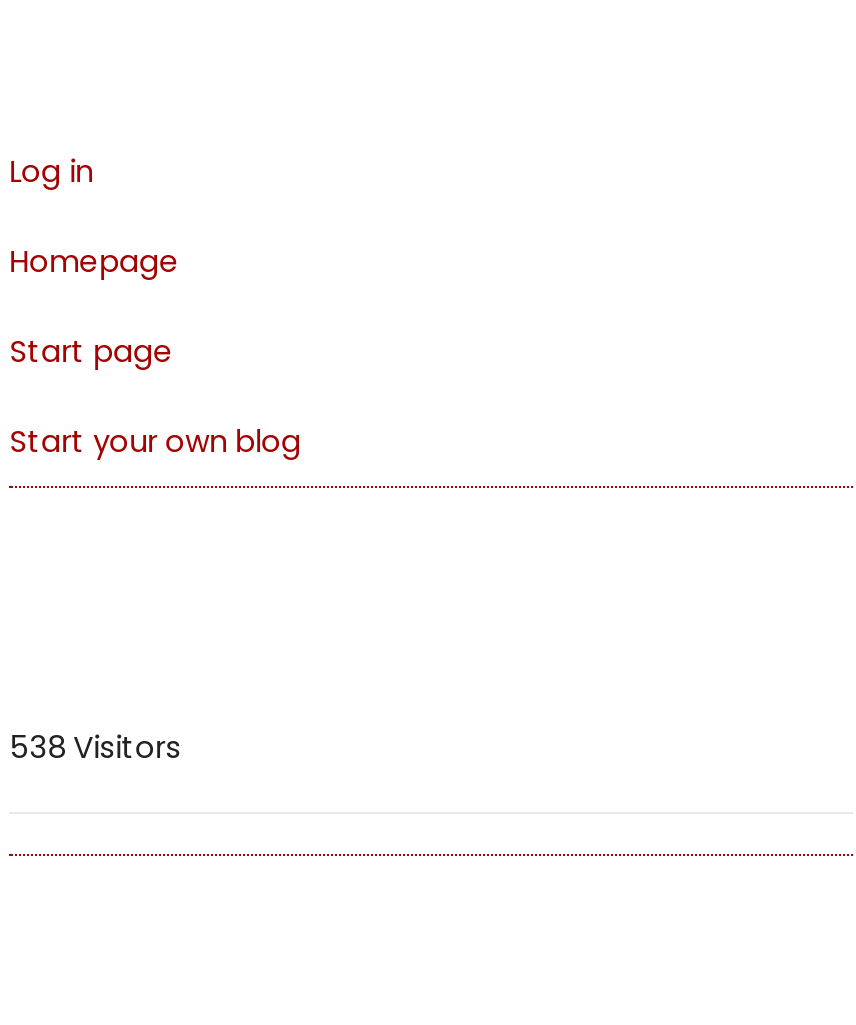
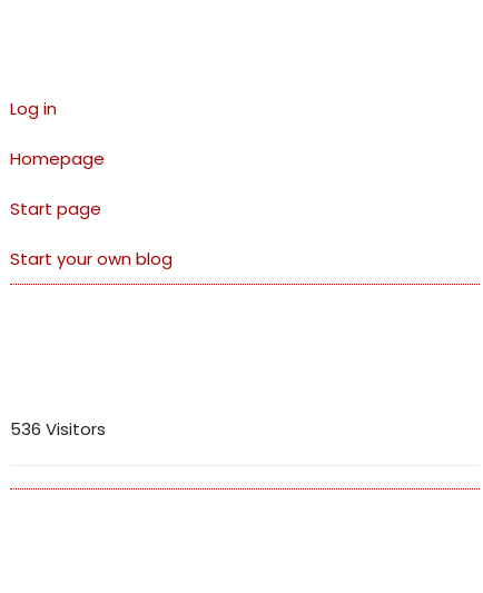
- 538 Visitors
+ 536 Visitors
